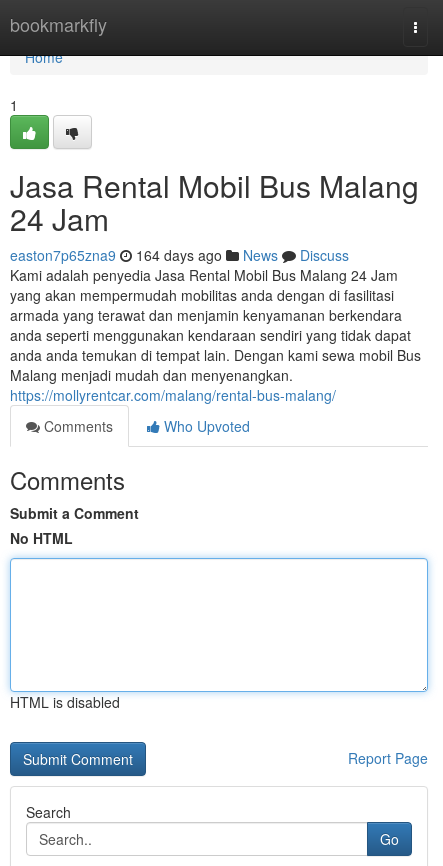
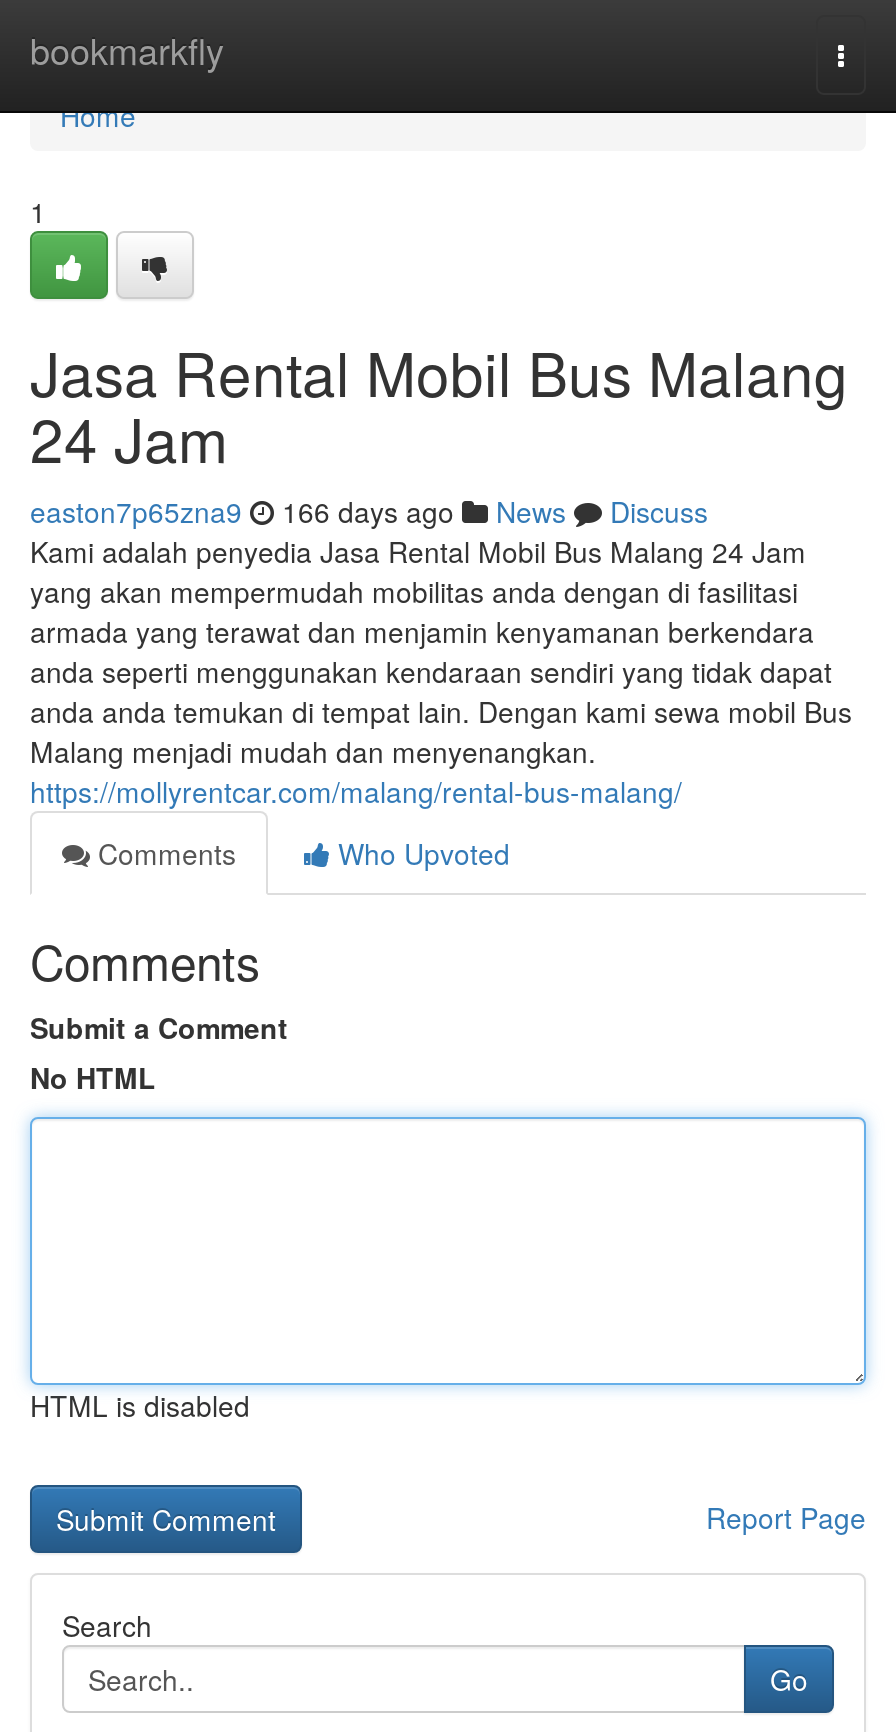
- easton7p65zna9 164 days ago News Discuss
+ easton7p65zna9 166 days ago News Discuss
